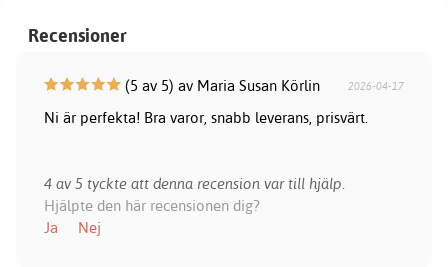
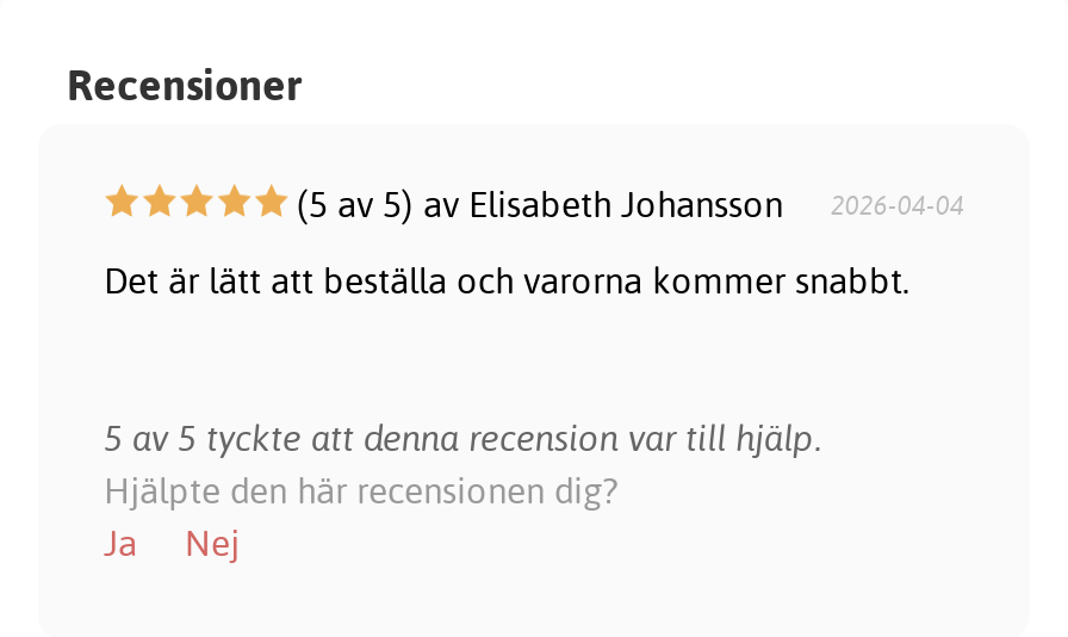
- (5 av 5) av Maria Susan Körlin
- 2026-04-17
+ (5 av 5) av Elisabeth Johansson
+ 2026-04-04

- Ni är perfekta! Bra varor, snabb leverans, prisvärt.
+ Det är lätt att beställa och varorna kommer snabbt.

- 4 av 5 tyckte att denna recension var till hjälp.
+ 5 av 5 tyckte att denna recension var till hjälp.
